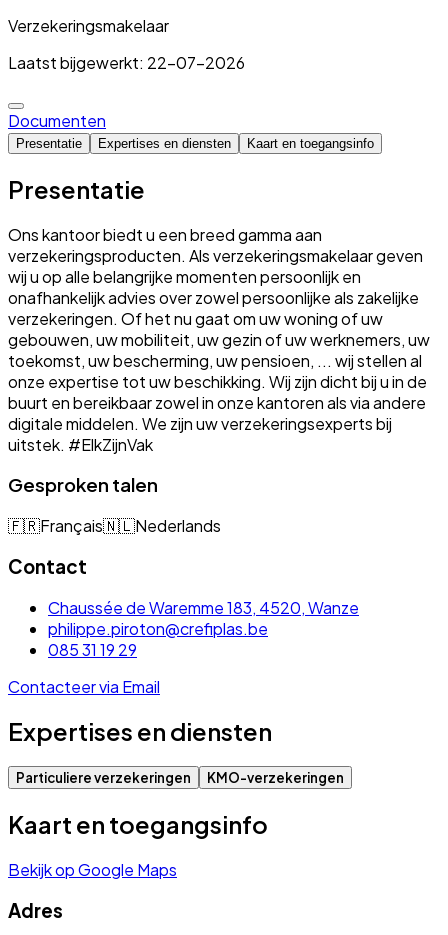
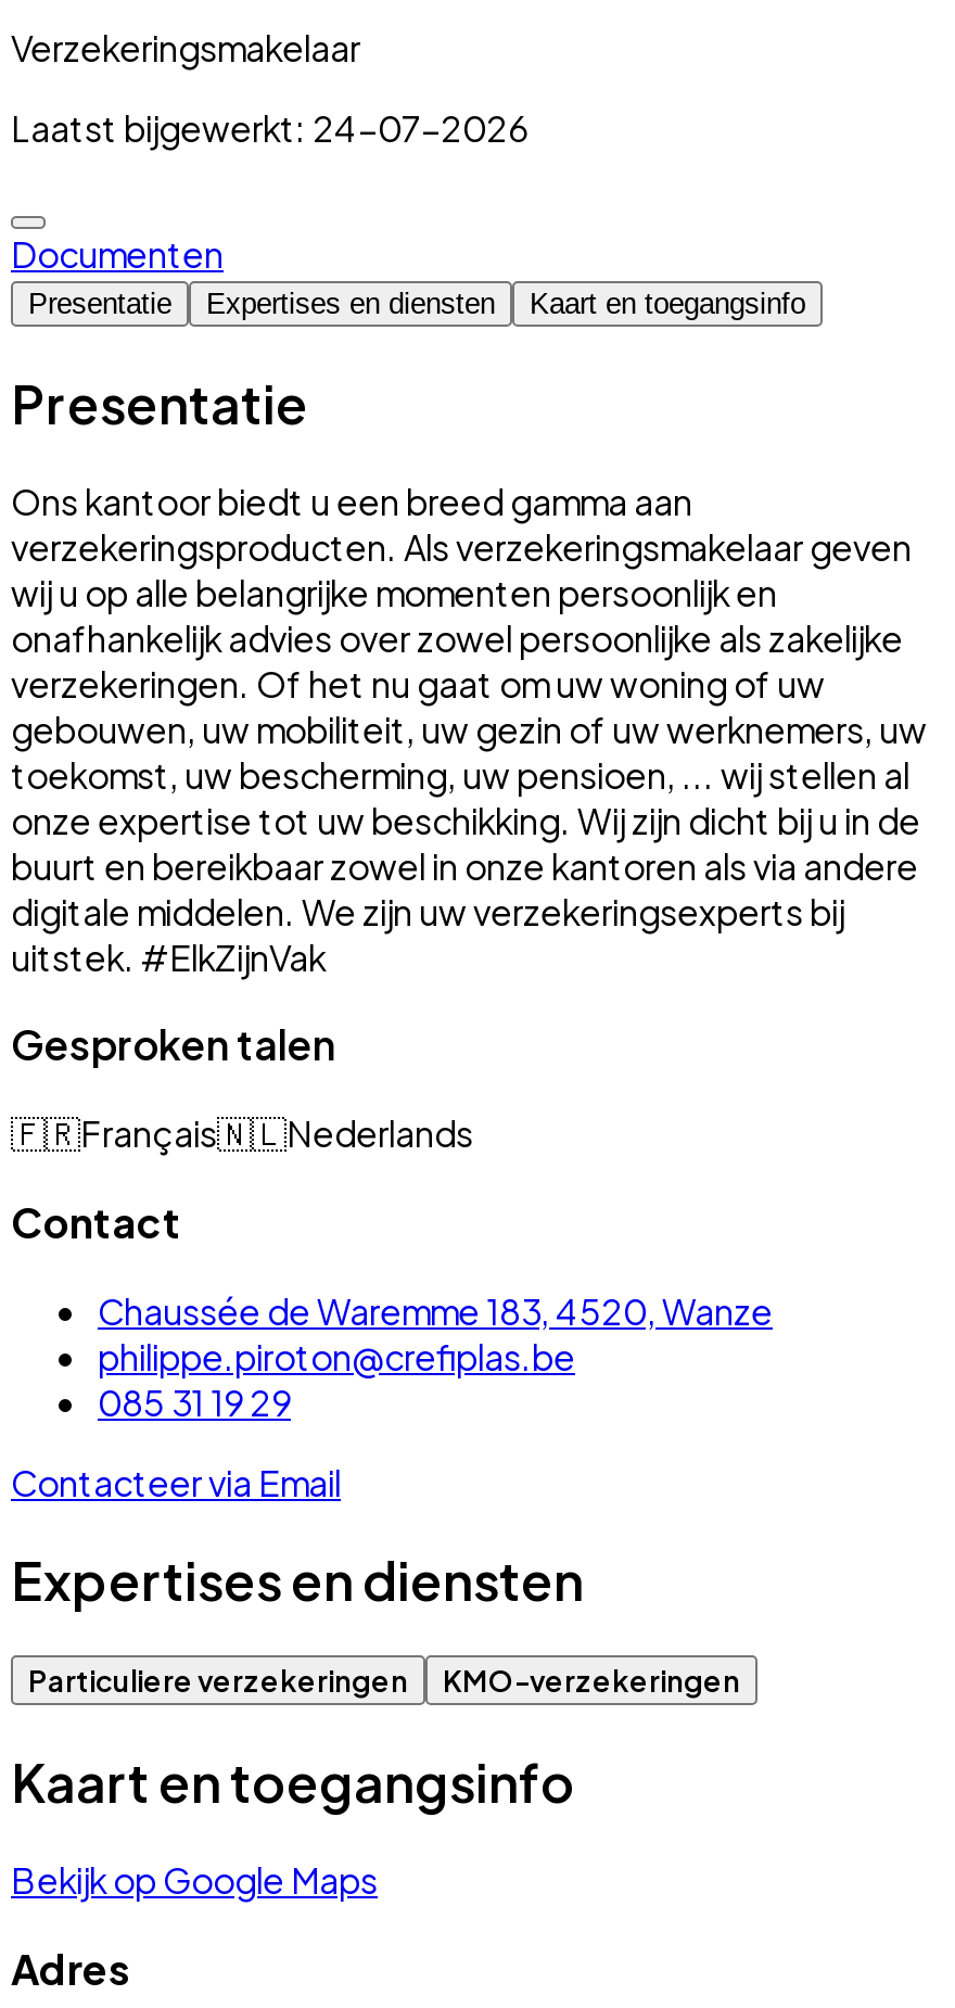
- Laatst bijgewerkt: 22-07-2026
+ Laatst bijgewerkt: 24-07-2026
